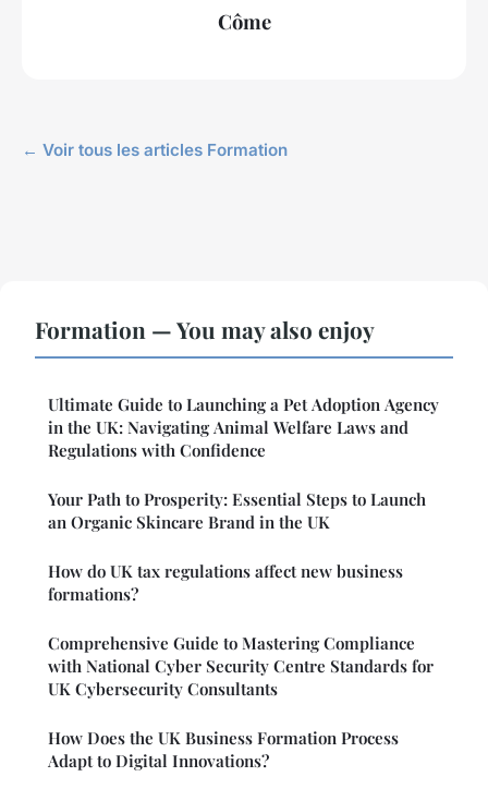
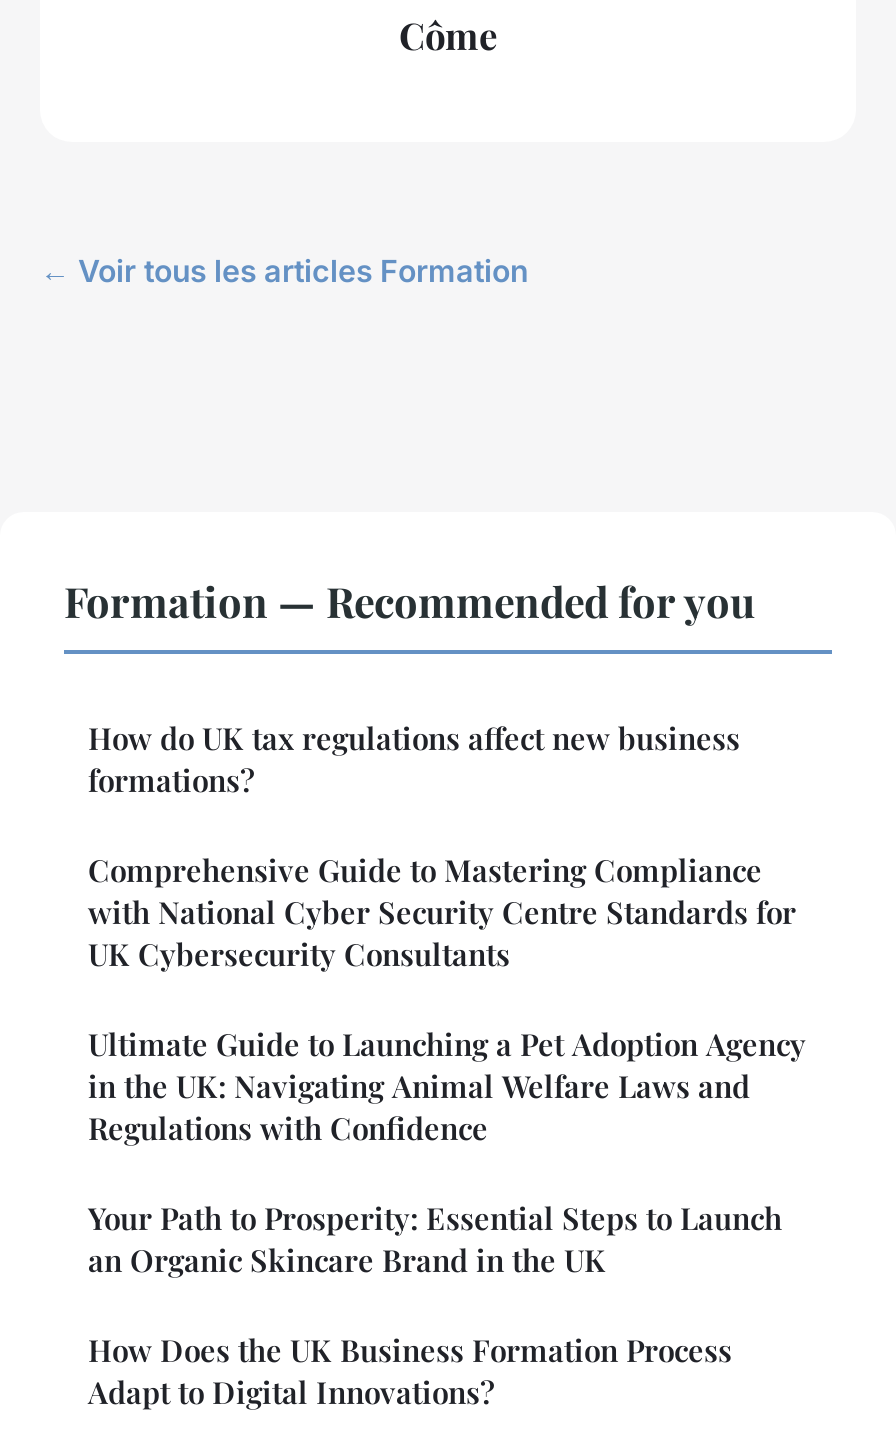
- Formation — You may also enjoy
+ Formation — Recommended for you

moved down: Ultimate Guide to Launching a Pet Adoption Agency | in the UK: Navigating Animal Welfare Laws and | Regulations with Confidence | Your Path to Prosperity: Essential Steps to Launch | an Organic Skincare Brand in the UK

moved up: How do UK tax regulations affect new business | formations? | Comprehensive Guide to Mastering Compliance | with National Cyber Security Centre Standards for | UK Cybersecurity Consultants
